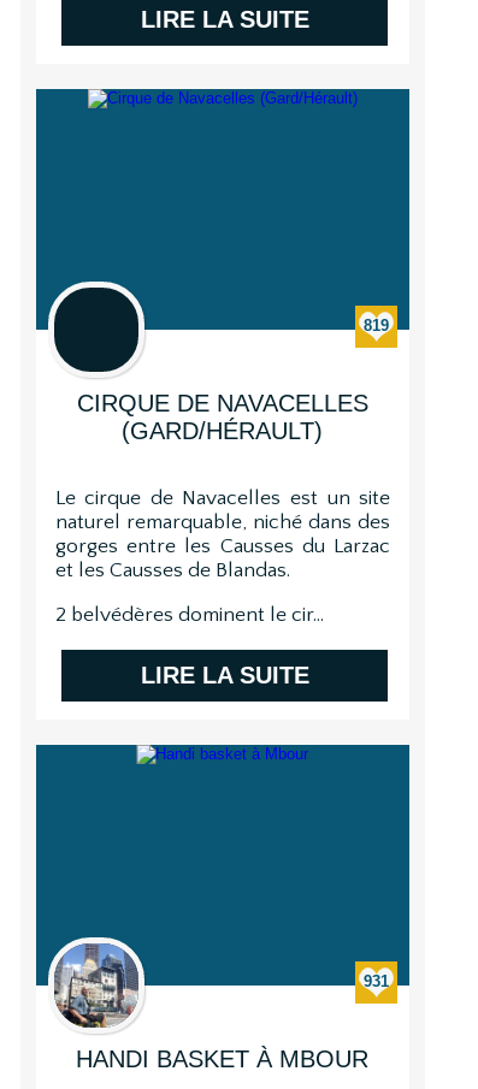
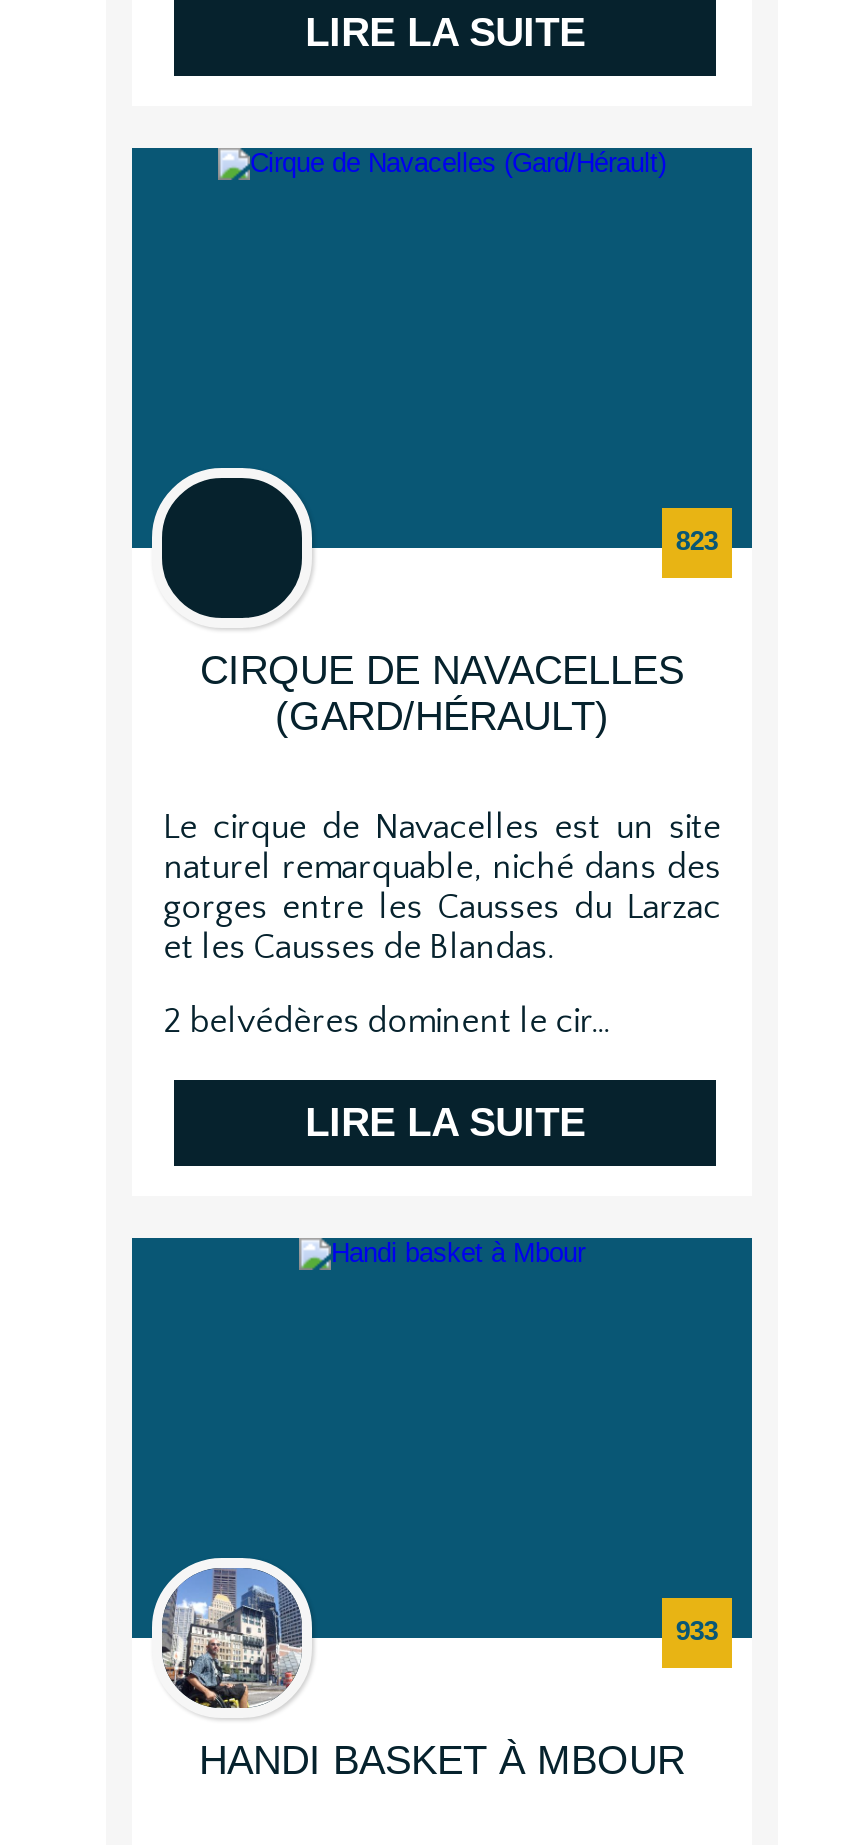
- 819
+ 823

- 931
+ 933
